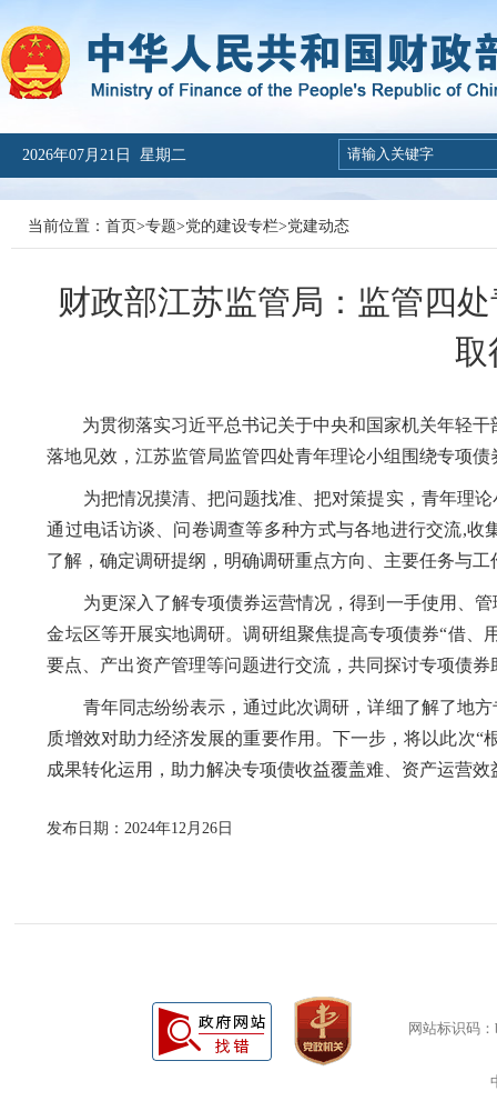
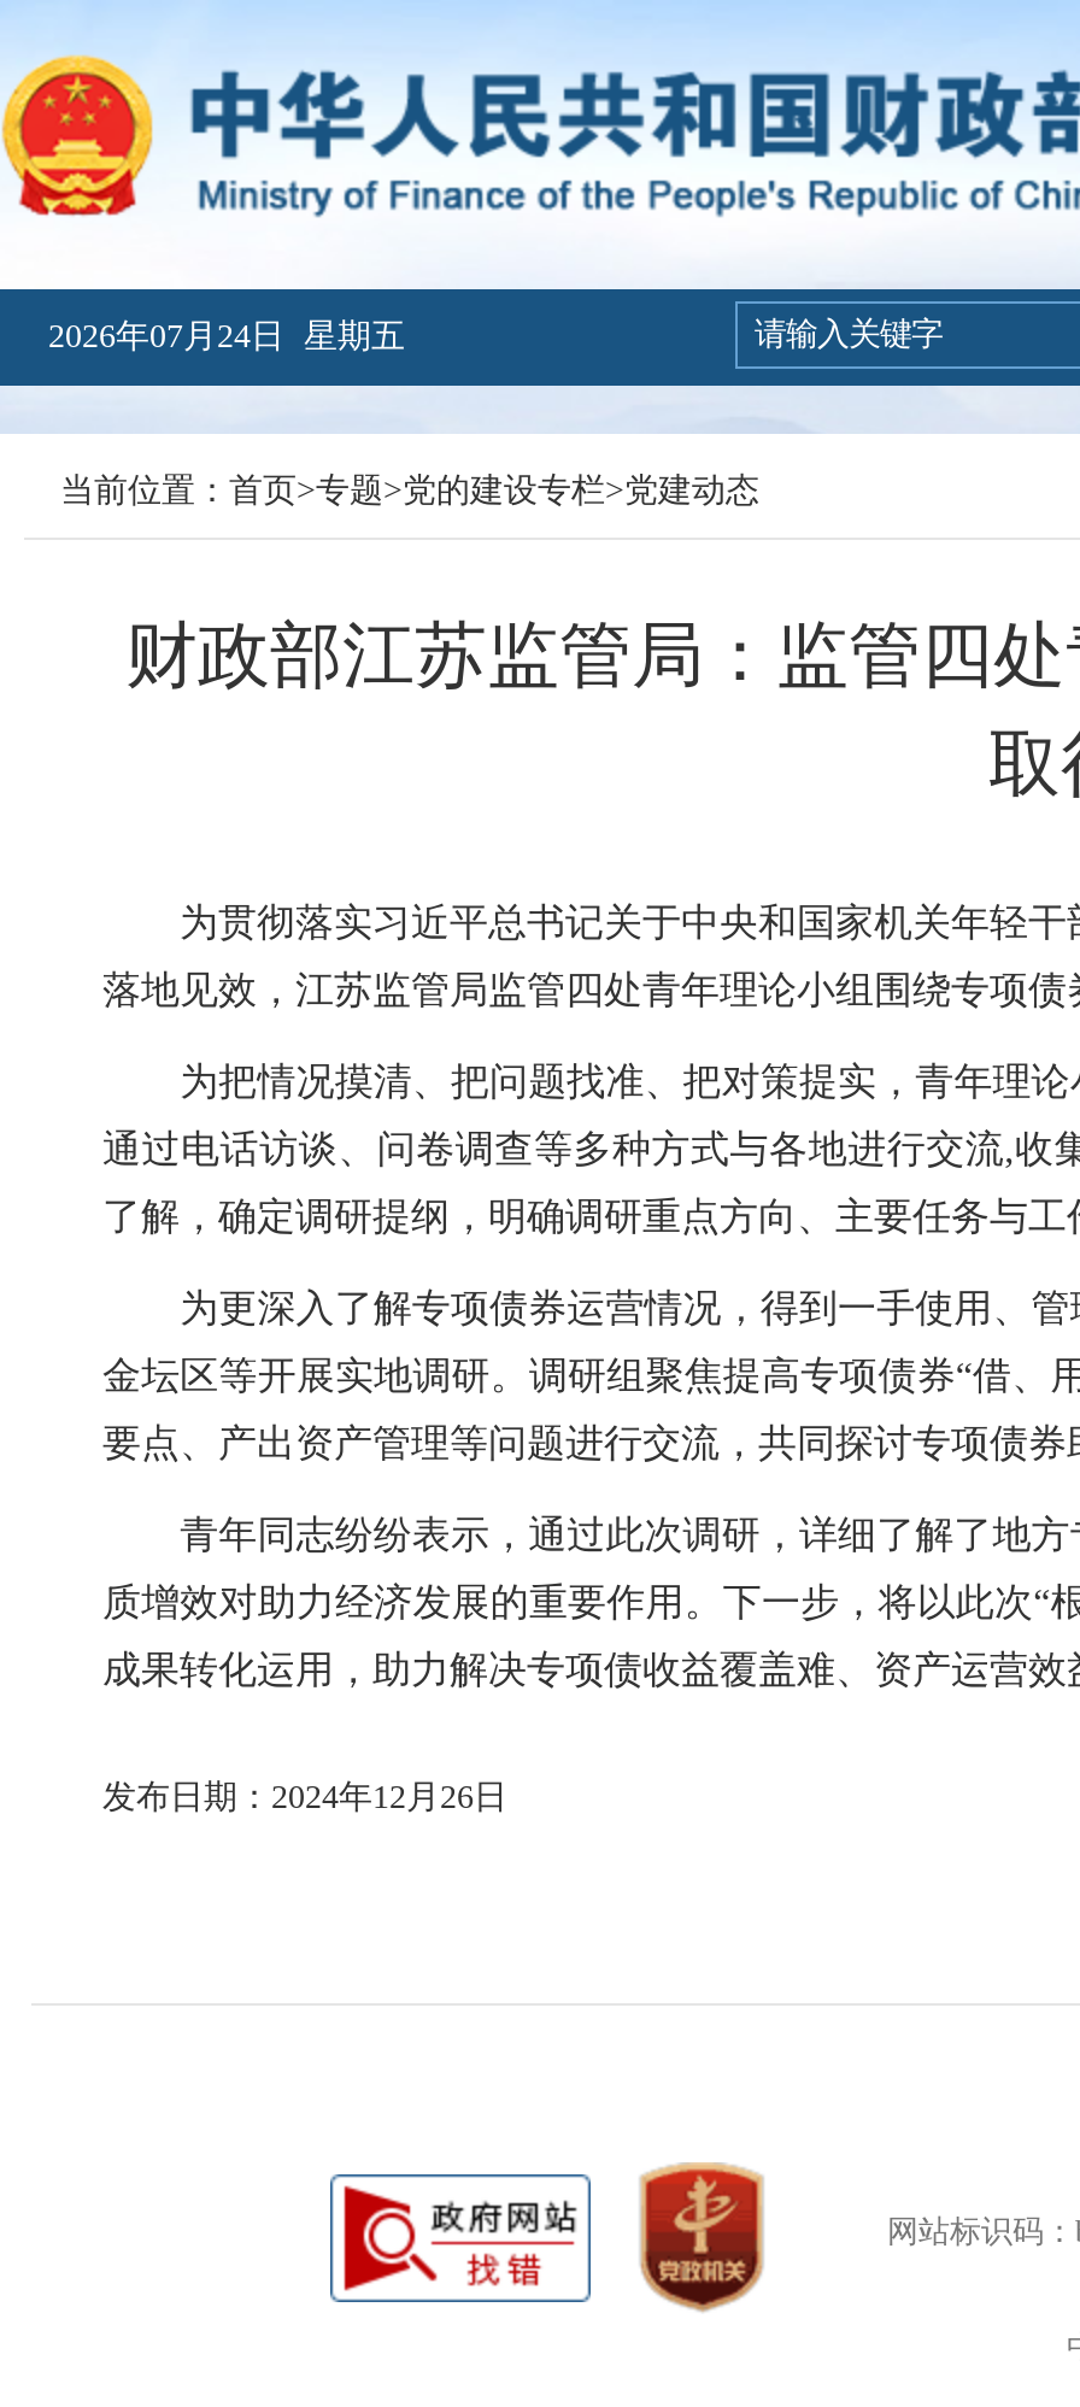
- 2026年07月21日 星期二
+ 2026年07月24日 星期五
